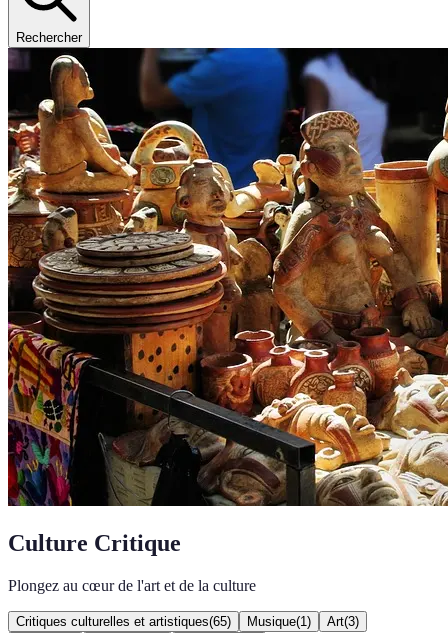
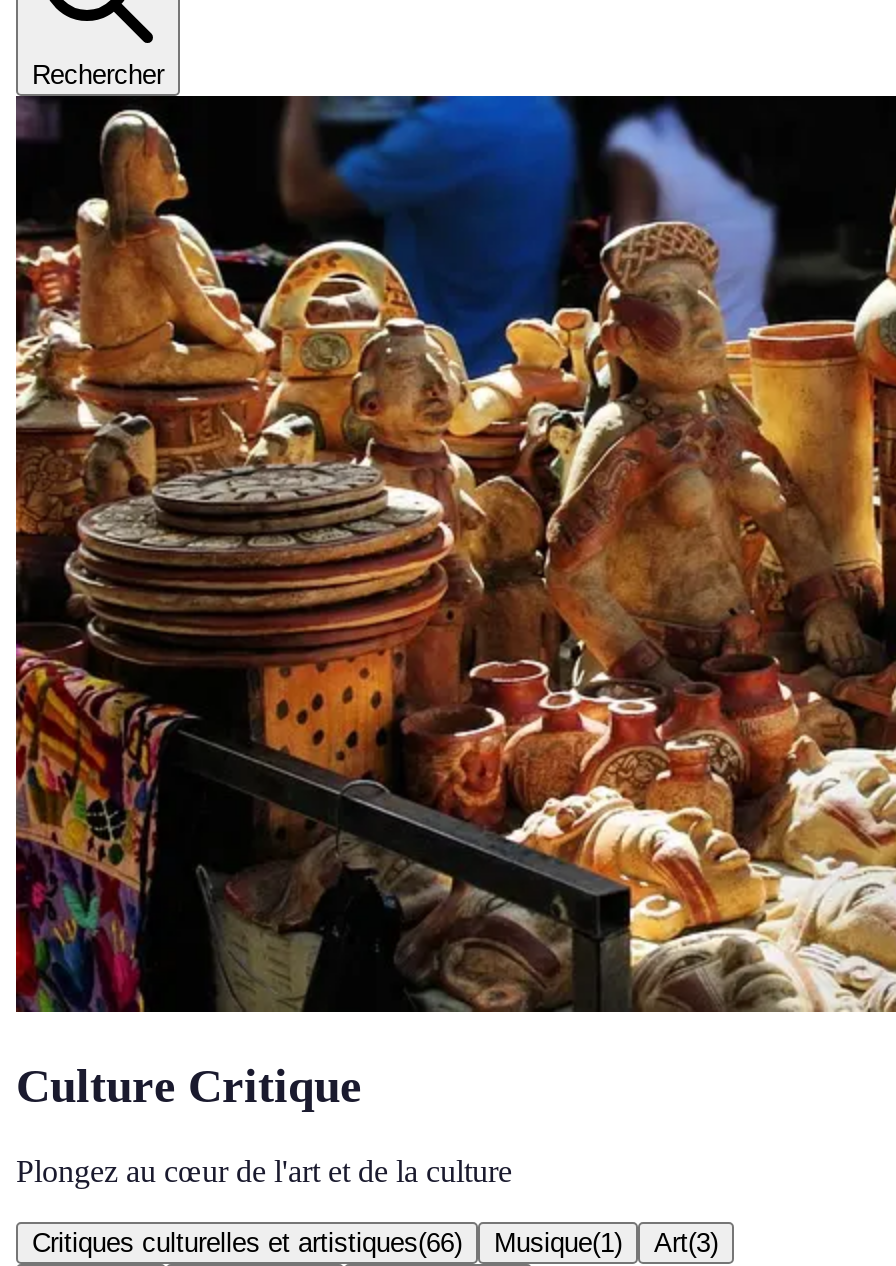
- Critiques culturelles et artistiques(65)
+ Critiques culturelles et artistiques(66)
